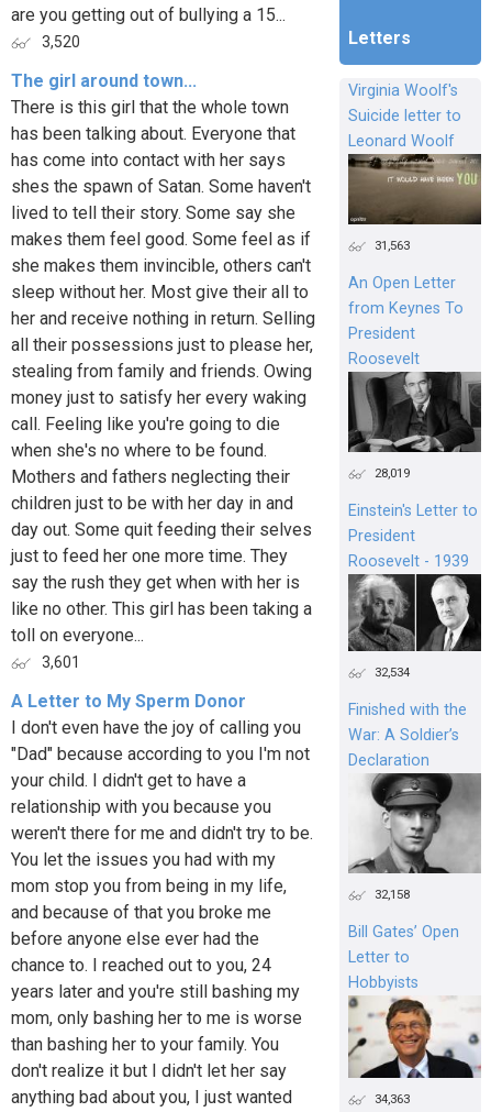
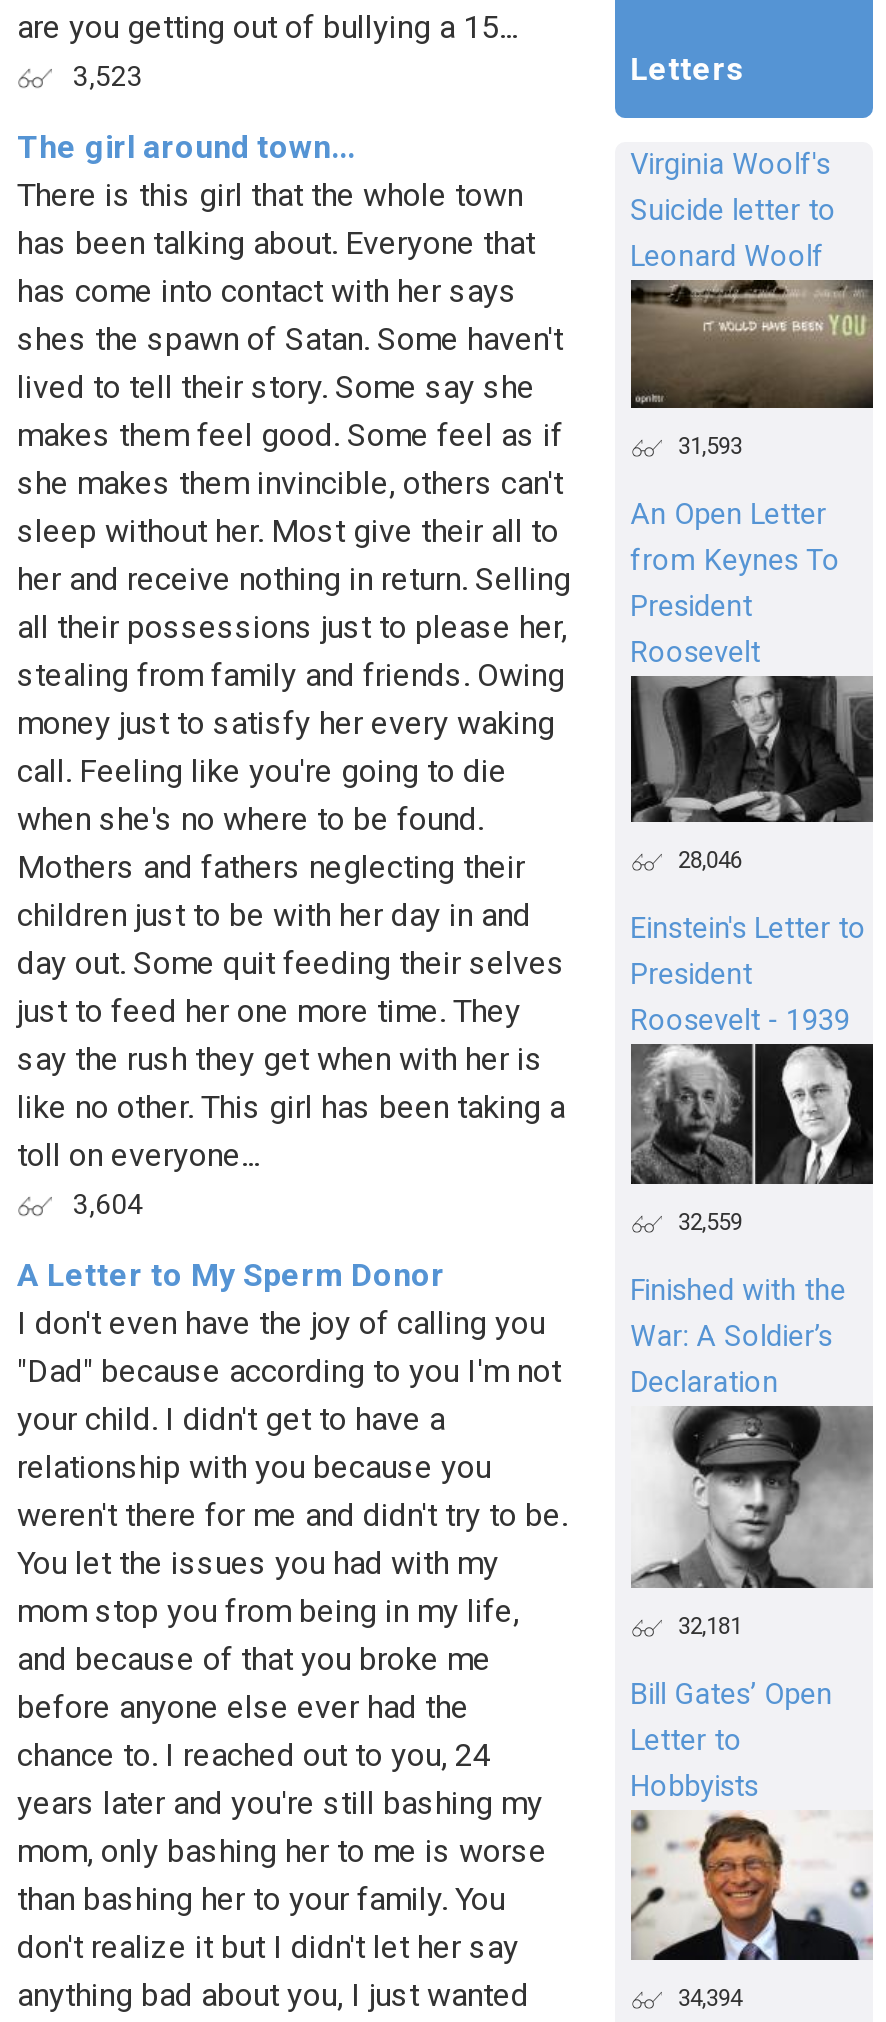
- 3,520
+ 3,523

- 31,563
+ 31,593

- 28,019
+ 28,046

- 3,601
+ 3,604

- 32,534
+ 32,559

- 32,158
+ 32,181

- 34,363
+ 34,394
